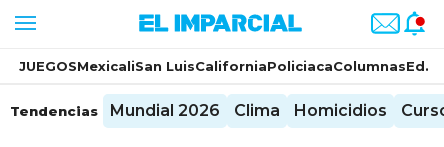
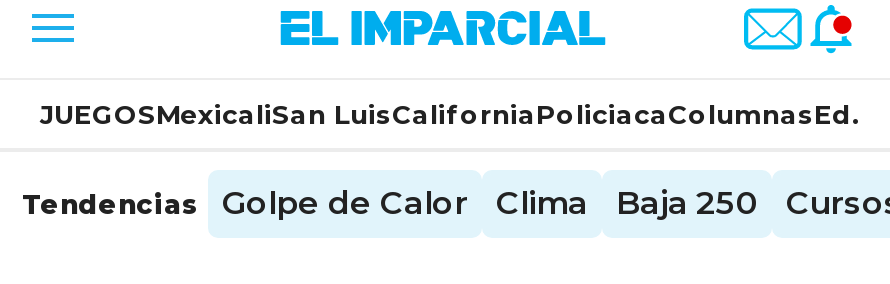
- Mundial 2026
+ Golpe de Calor

- Homicidios
+ Baja 250
